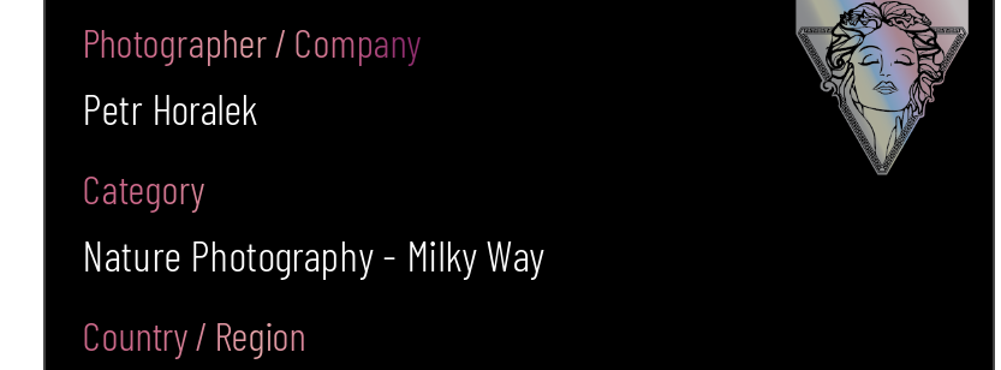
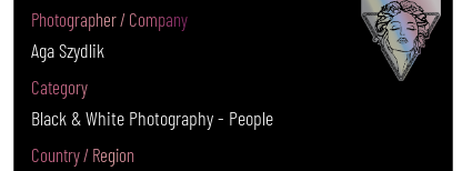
- Petr Horalek
+ Aga Szydlik

- Nature Photography - Milky Way
+ Black & White Photography - People
